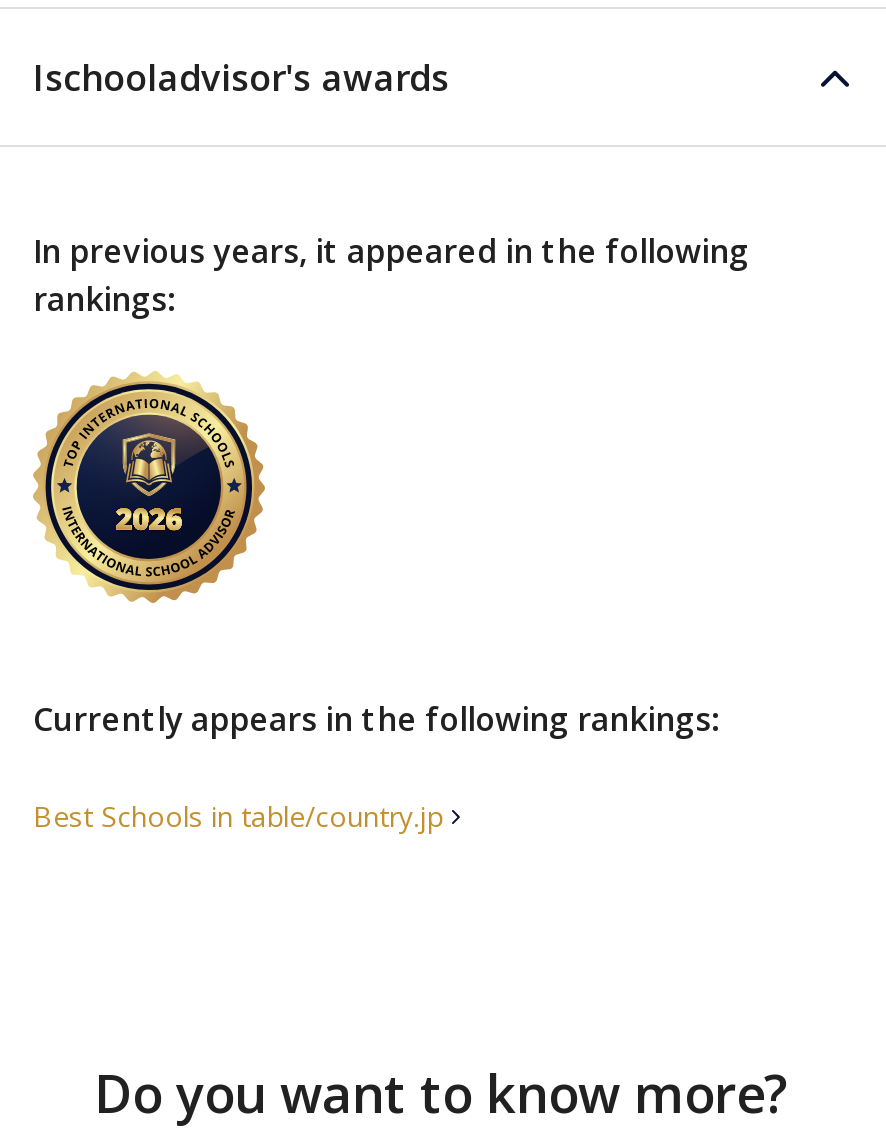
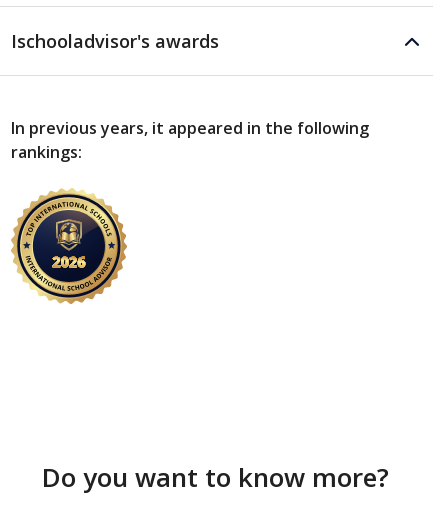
- Currently appears in the following rankings:
- Best Schools in table/country.jp
